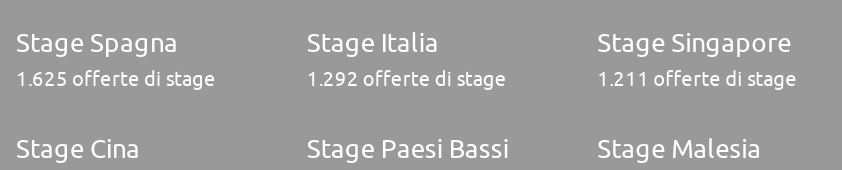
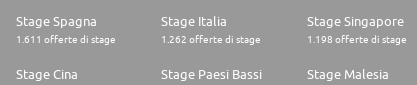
- 1.625 offerte di stage
+ 1.611 offerte di stage

- 1.292 offerte di stage
+ 1.262 offerte di stage

- 1.211 offerte di stage
+ 1.198 offerte di stage
